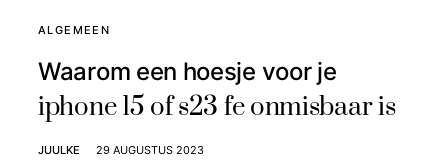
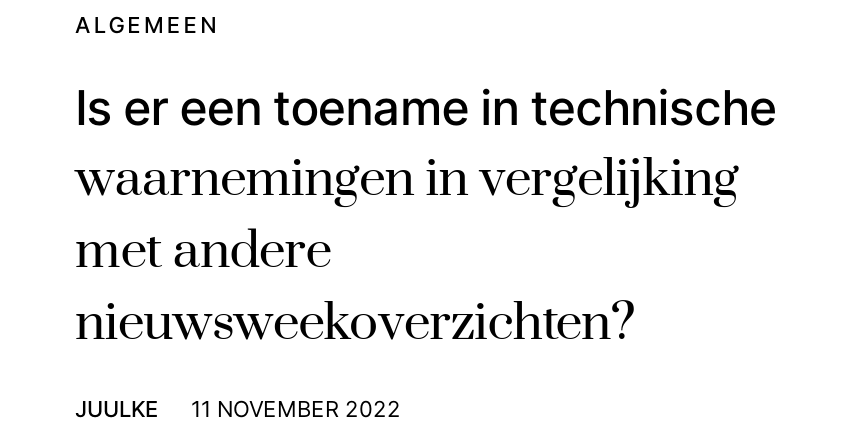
- Waarom een hoesje voor je
- iphone 15 of s23 fe onmisbaar is
+ Is er een toename in technische
+ waarnemingen in vergelijking
+ met andere
+ nieuwsweekoverzichten?

- JUULKE 29 AUGUSTUS 2023
+ JUULKE 11 NOVEMBER 2022
